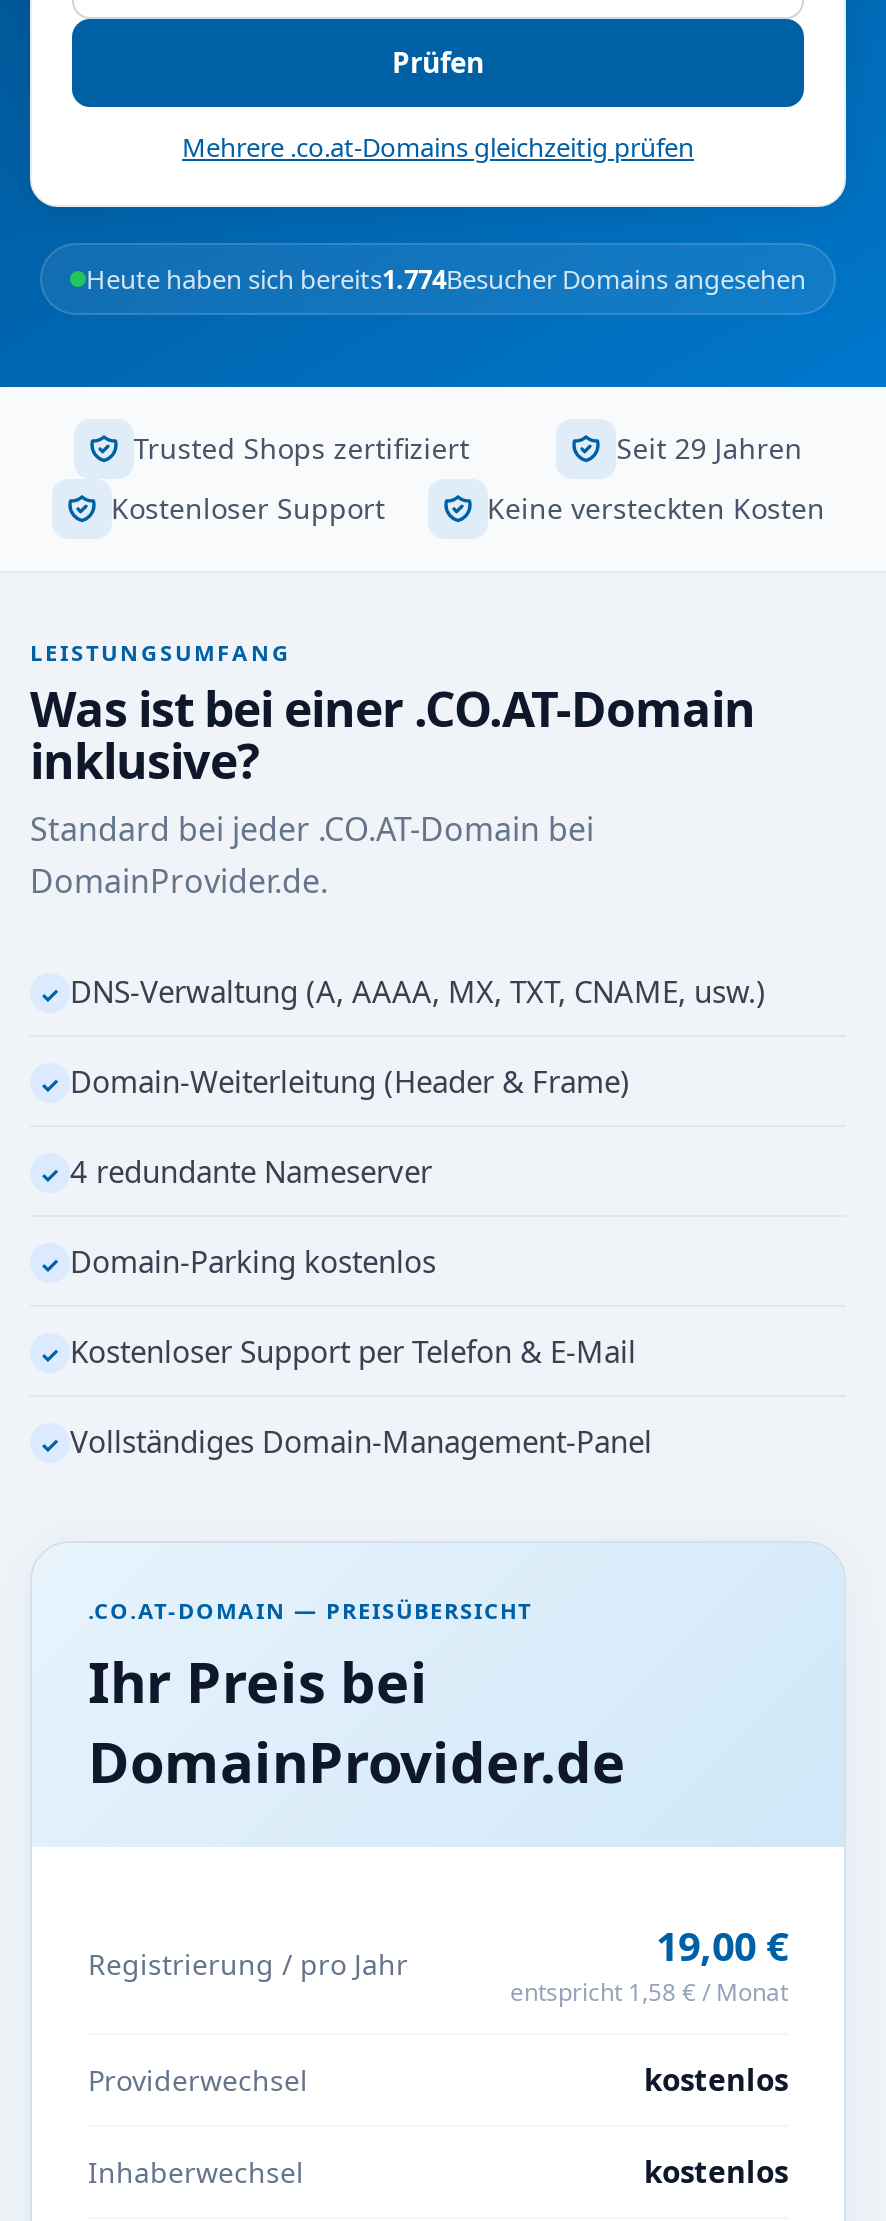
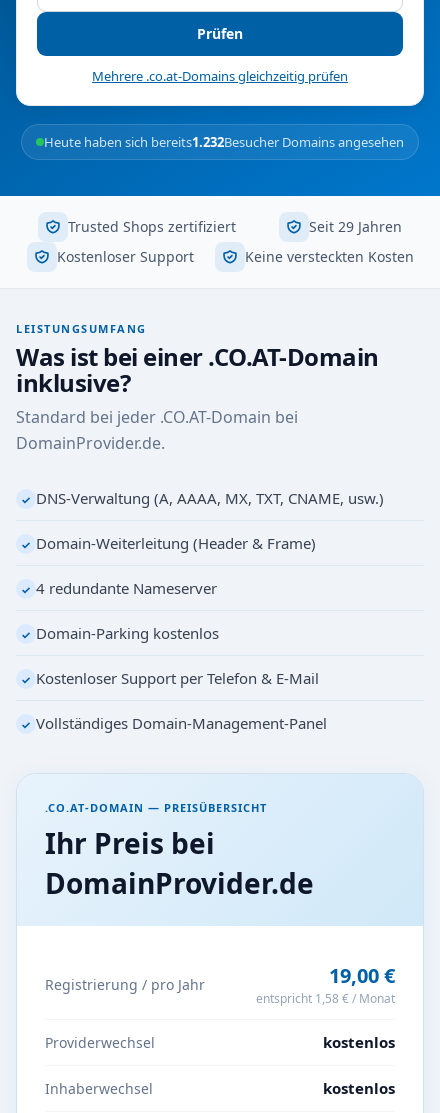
- Heute haben sich bereits1.774Besucher Domains angesehen
+ Heute haben sich bereits1.232Besucher Domains angesehen
